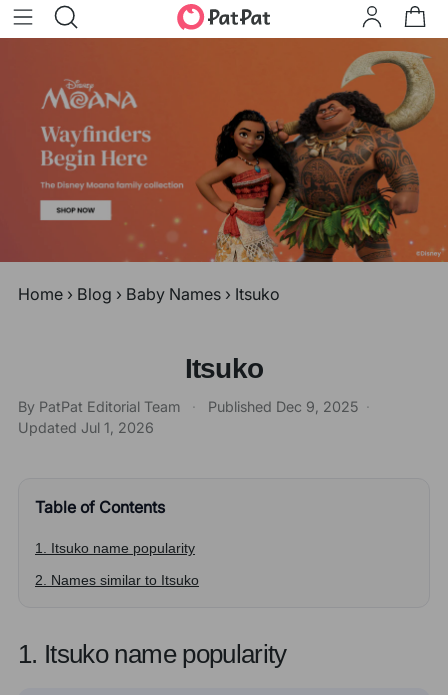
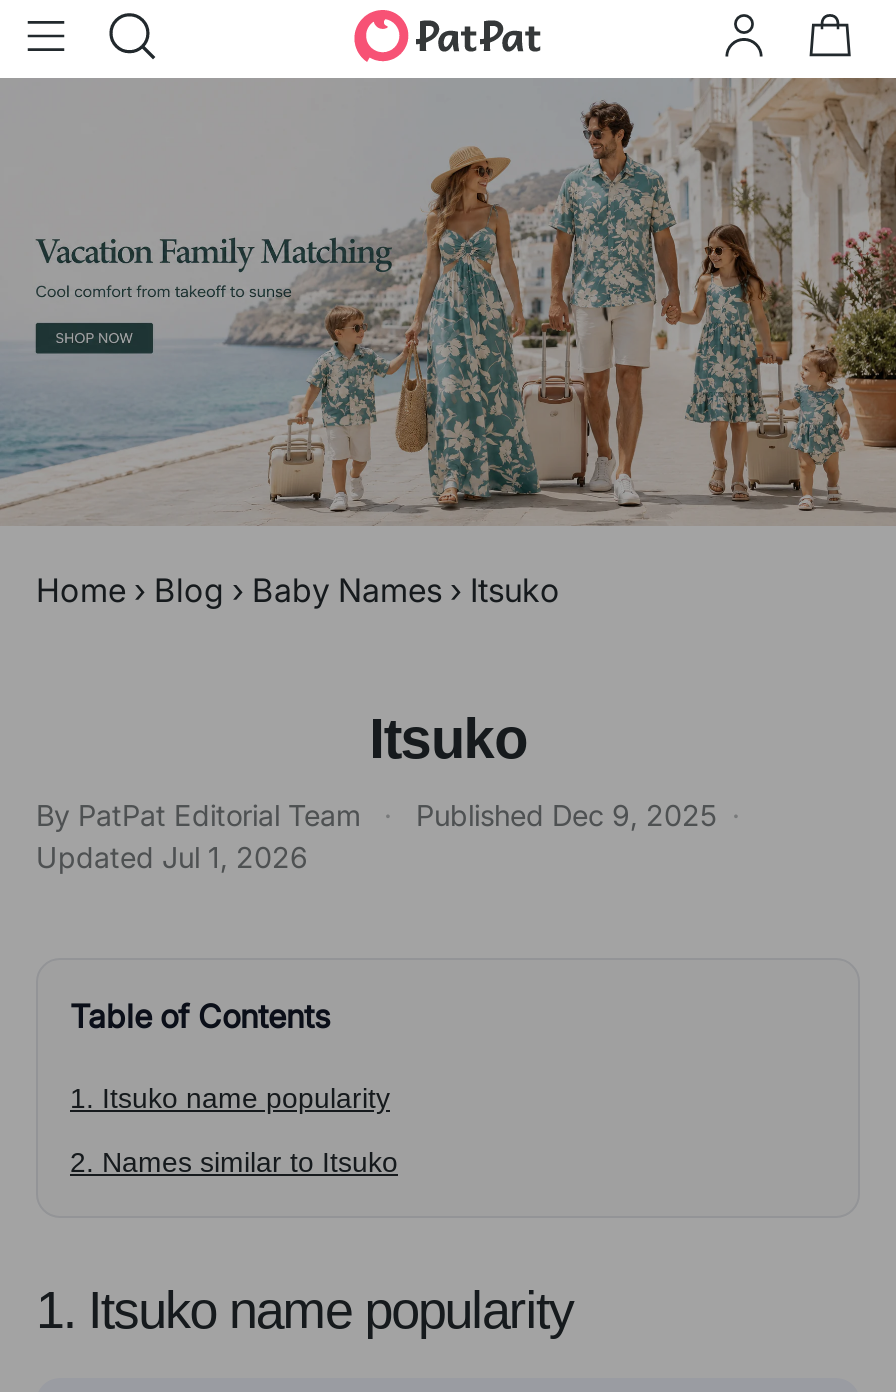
- [image]
+ [image]
